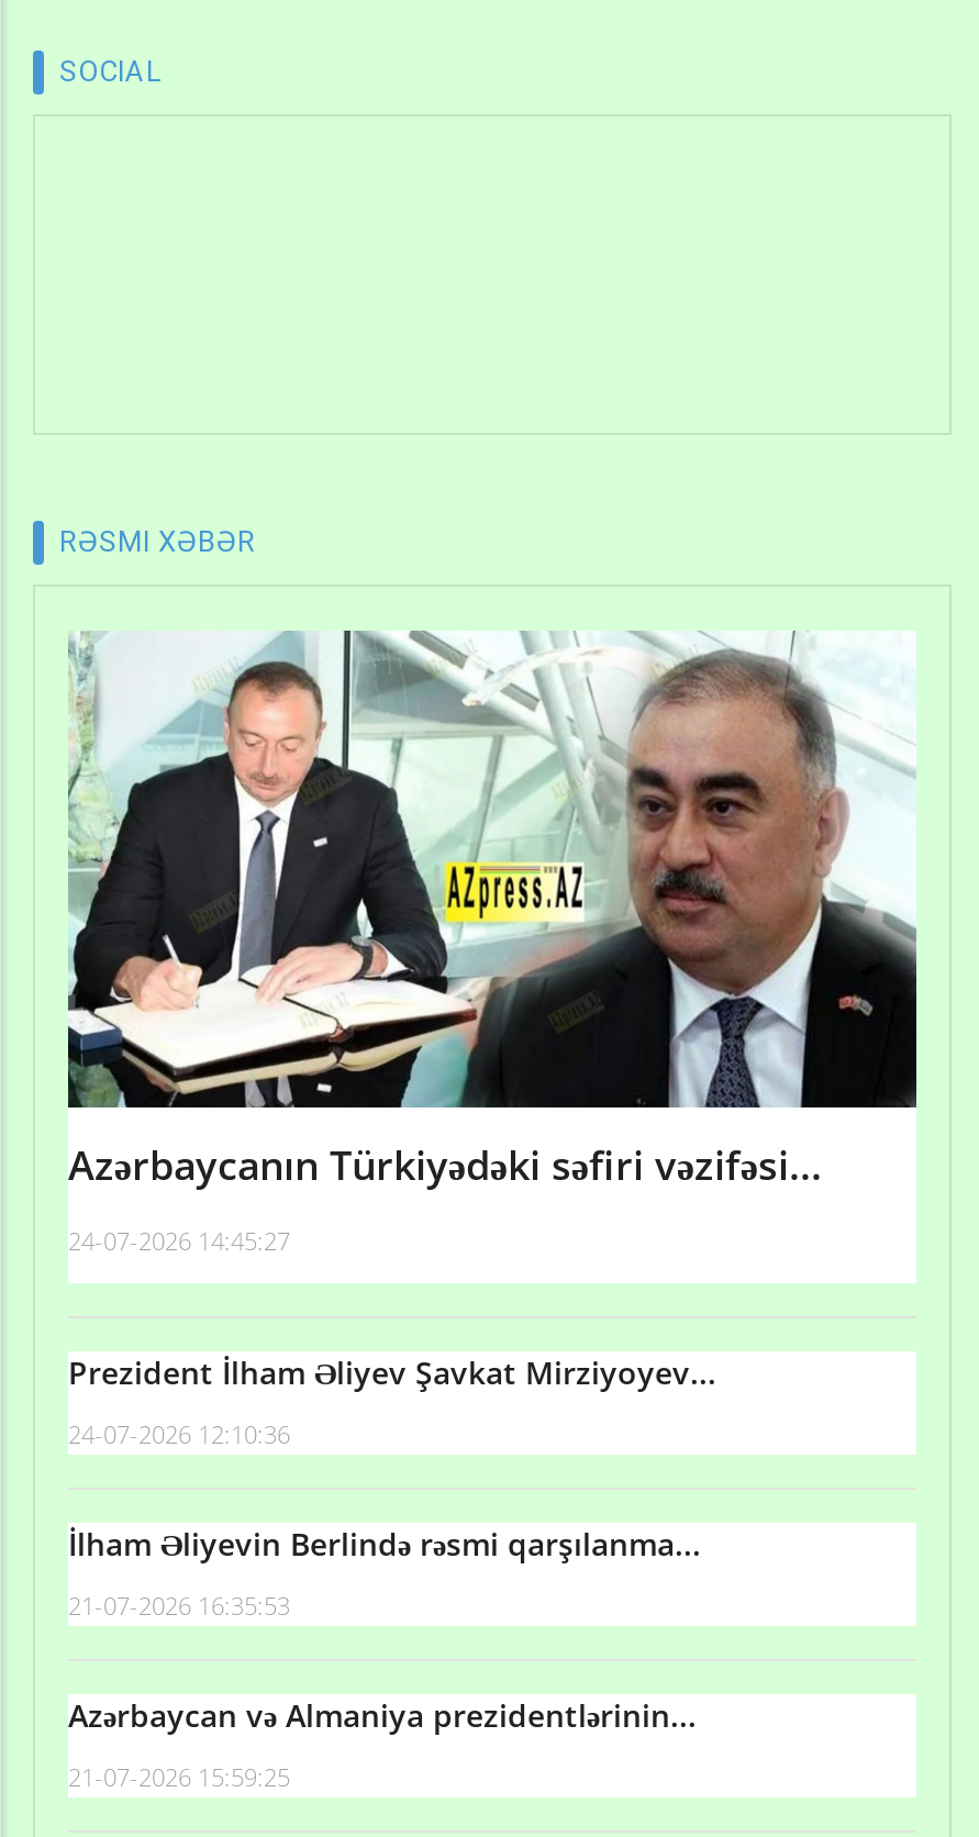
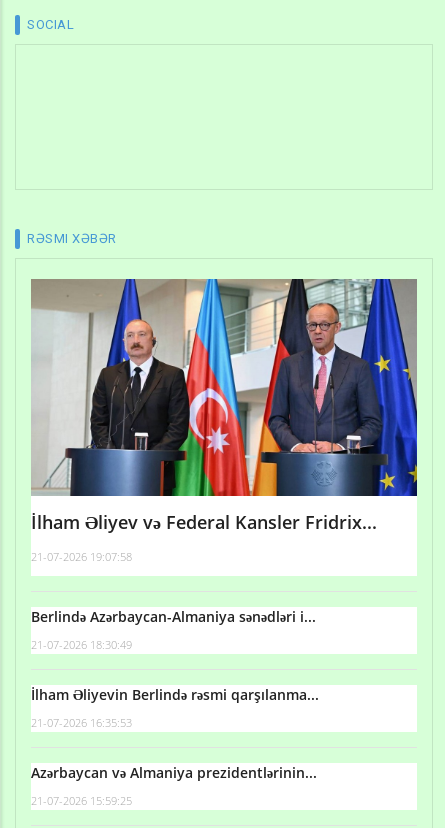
- [image]
- Azərbaycanın Türkiyədəki səfiri vəzifəsi...
+ [image]
+ İlham Əliyev və Federal Kansler Fridrix...

- 24-07-2026 14:45:27
+ 21-07-2026 19:07:58

- Prezident İlham Əliyev Şavkat Mirziyoyev...
+ Berlində Azərbaycan-Almaniya sənədləri i...

- 24-07-2026 12:10:36
+ 21-07-2026 18:30:49
